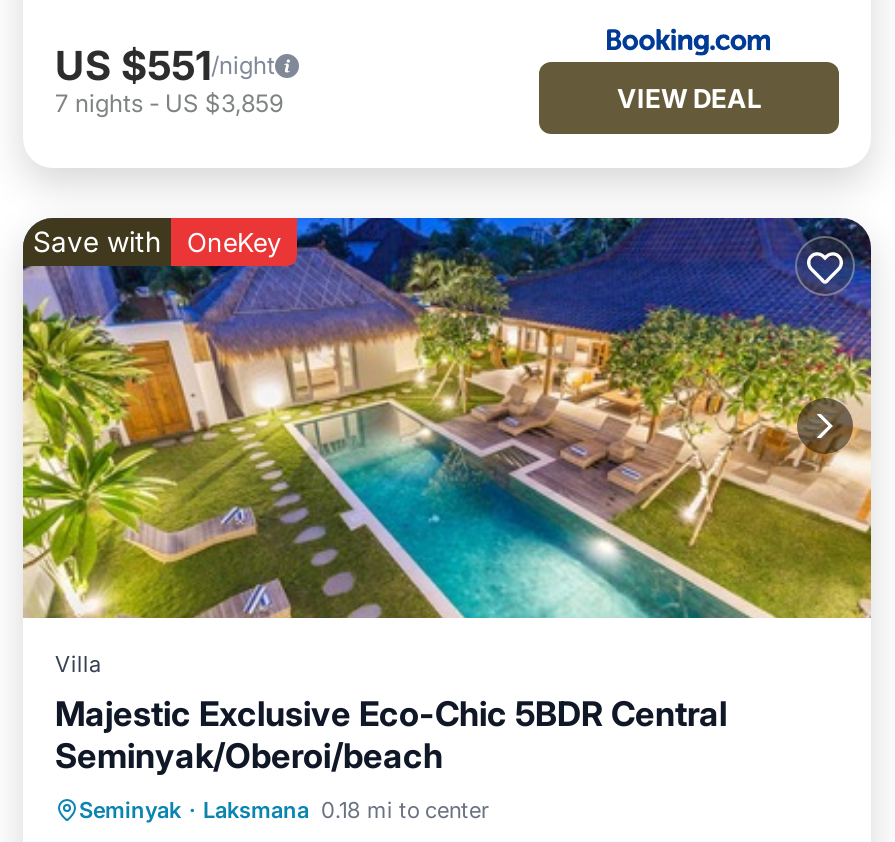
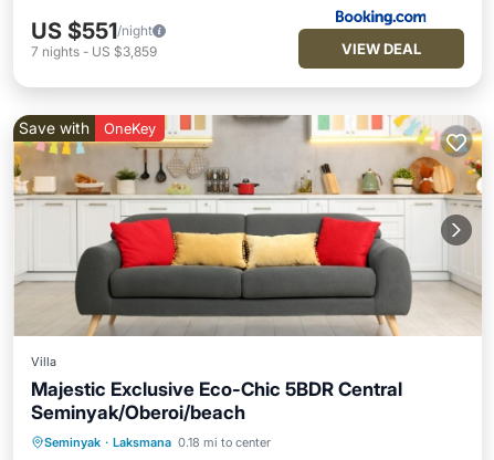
- [image]
+ [image]
